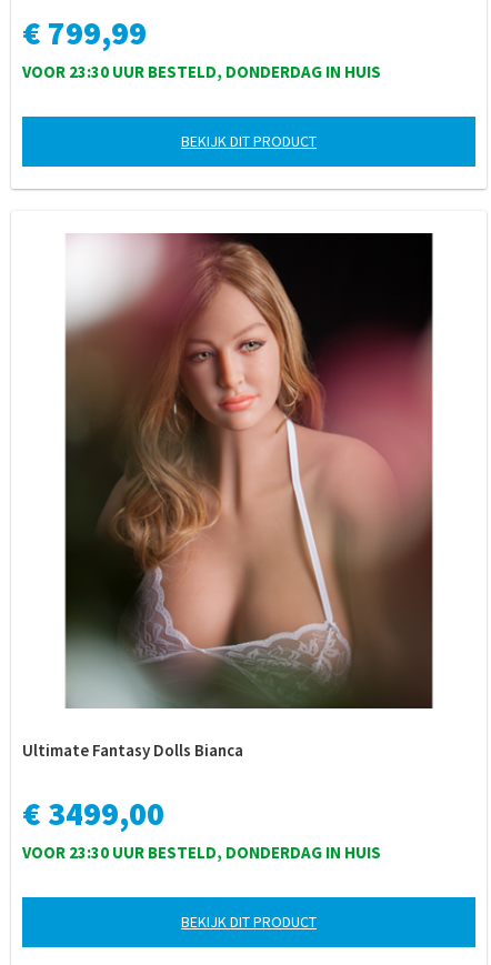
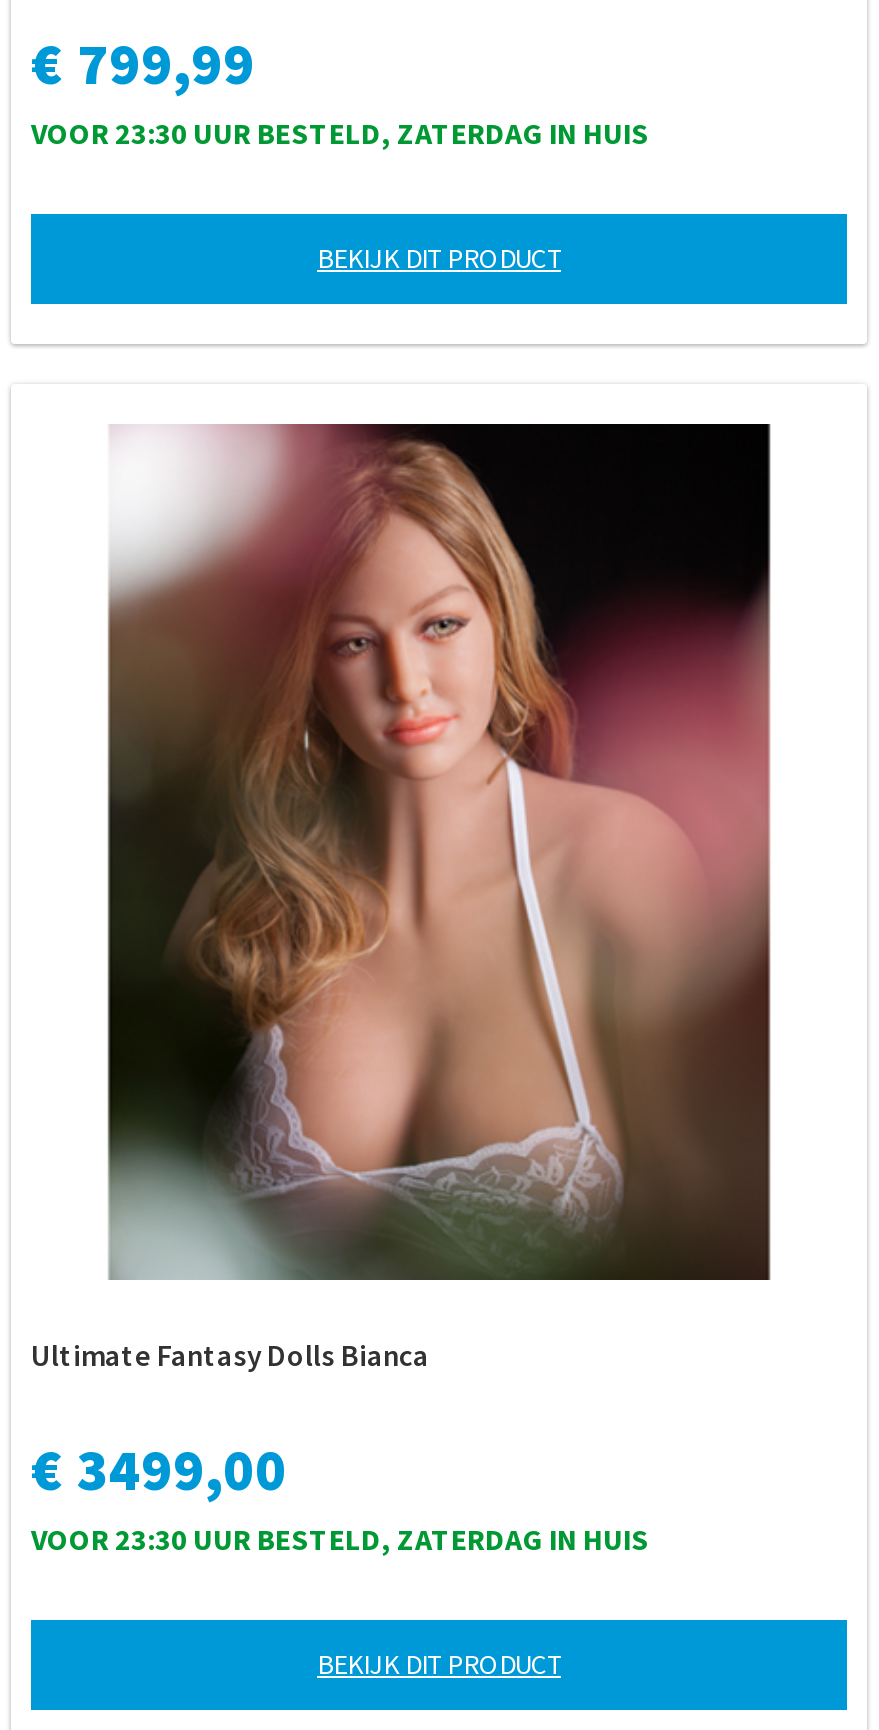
- VOOR 23:30 UUR BESTELD, DONDERDAG IN HUIS
+ VOOR 23:30 UUR BESTELD, ZATERDAG IN HUIS

- VOOR 23:30 UUR BESTELD, DONDERDAG IN HUIS
+ VOOR 23:30 UUR BESTELD, ZATERDAG IN HUIS
